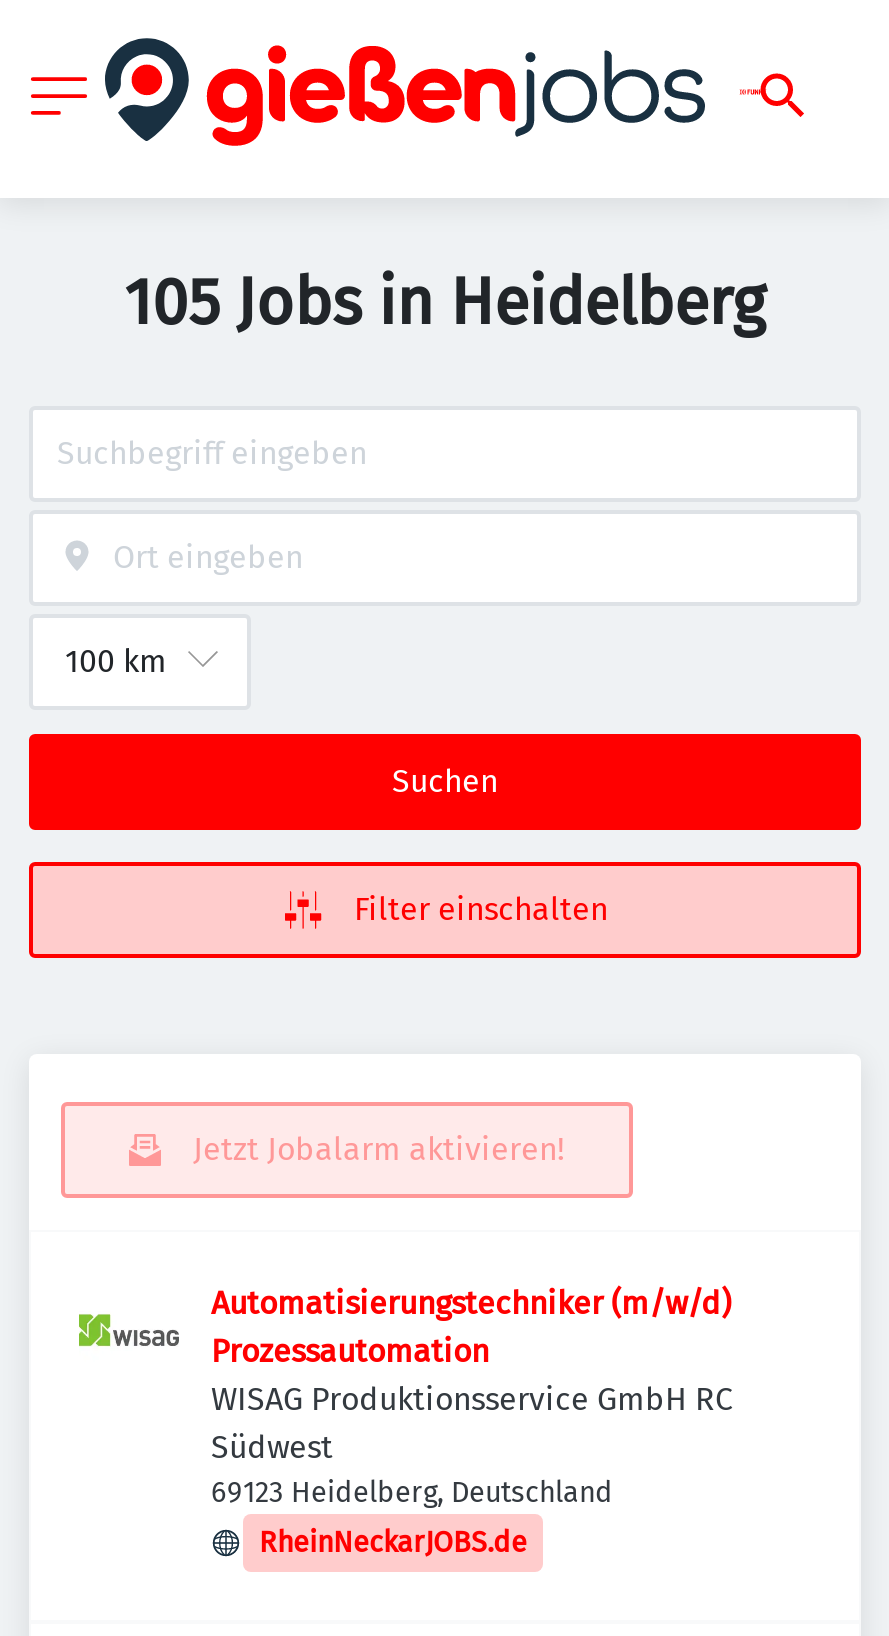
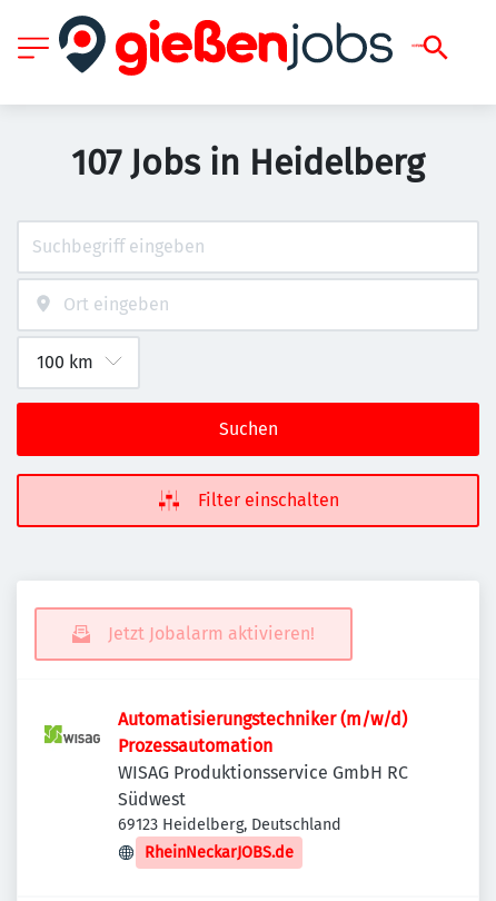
- 105 Jobs in Heidelberg
+ 107 Jobs in Heidelberg
